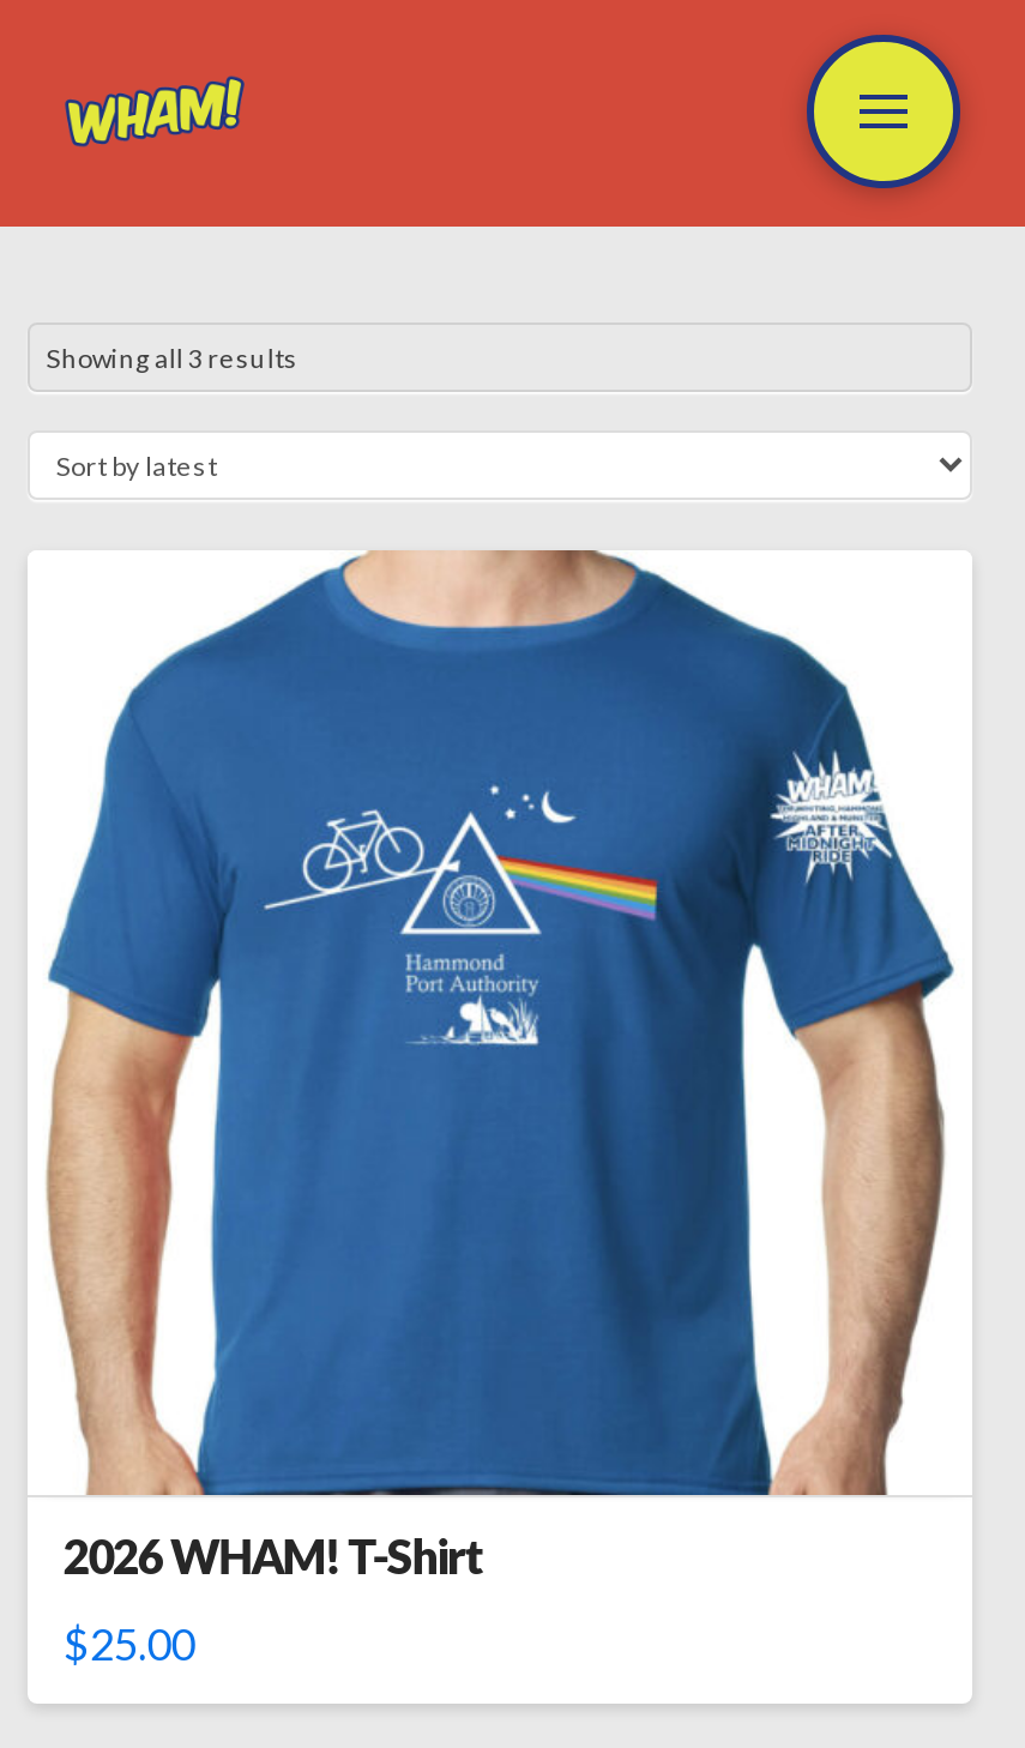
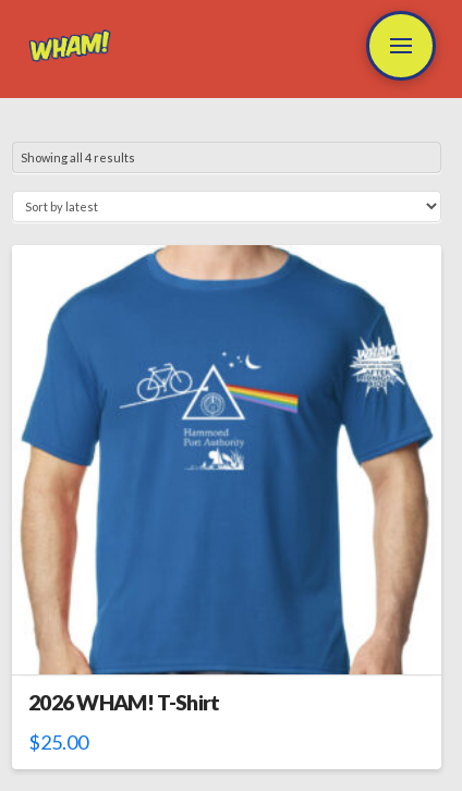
- Showing all 3 results
+ Showing all 4 results
